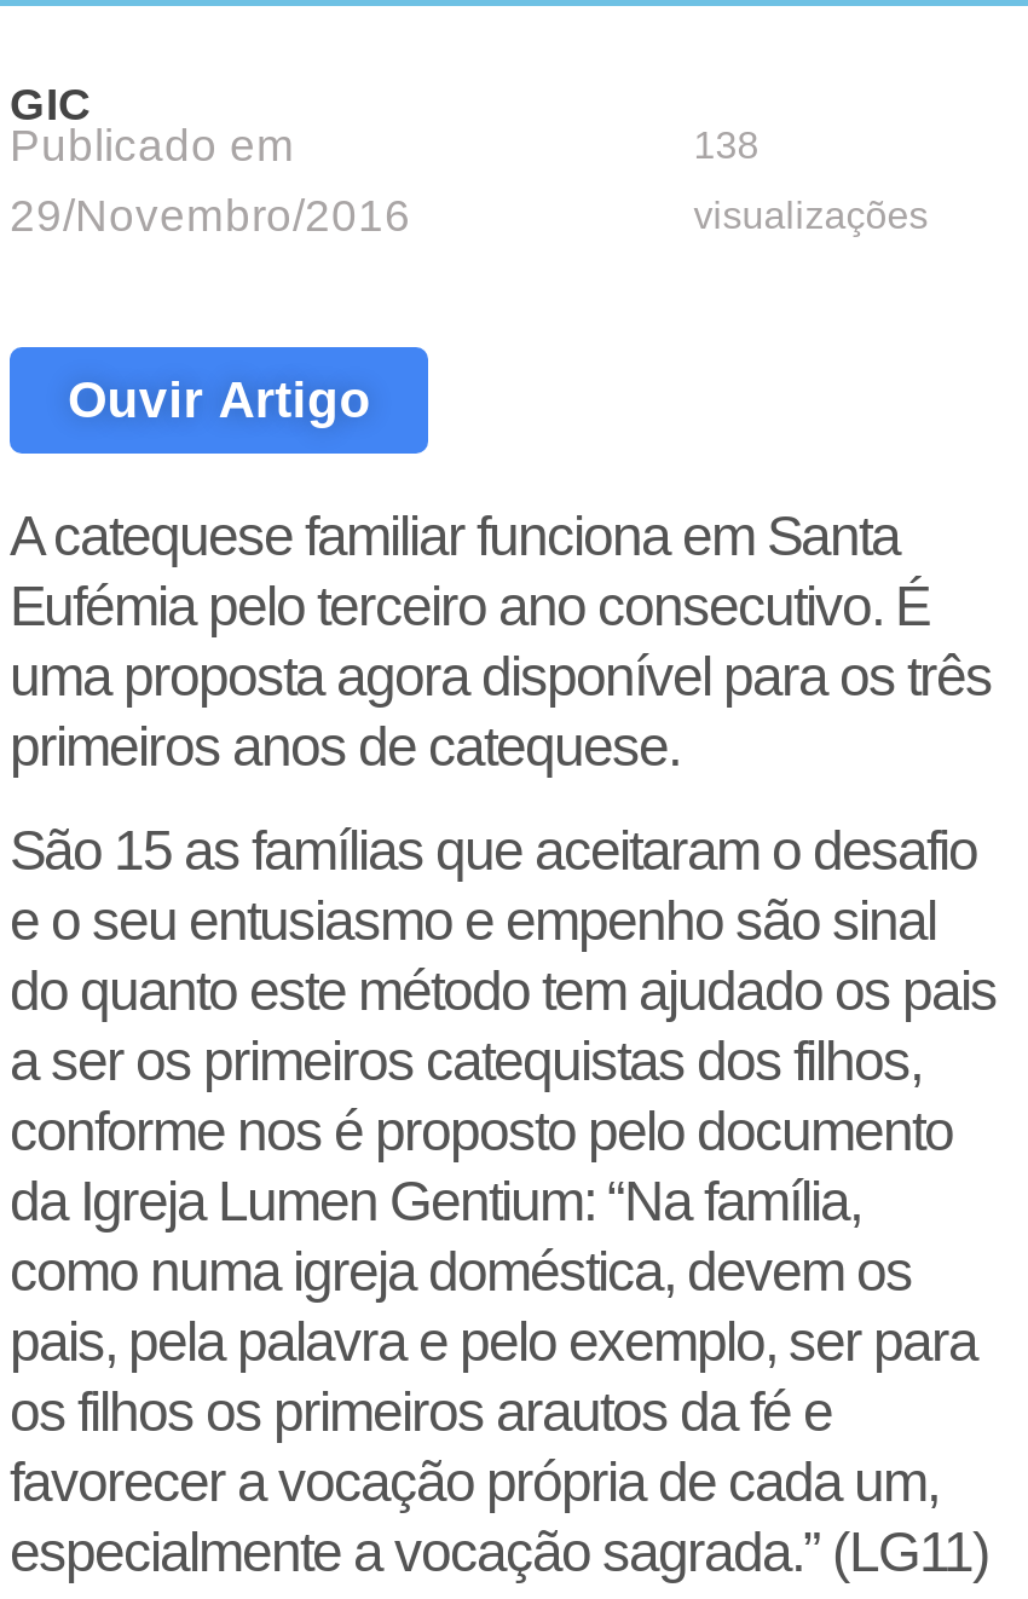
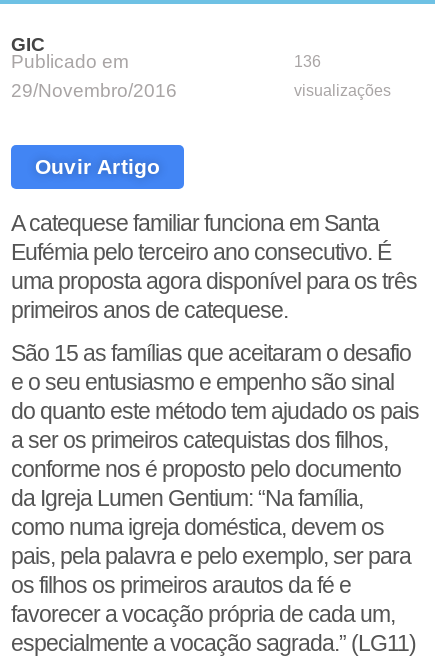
- 138
+ 136
